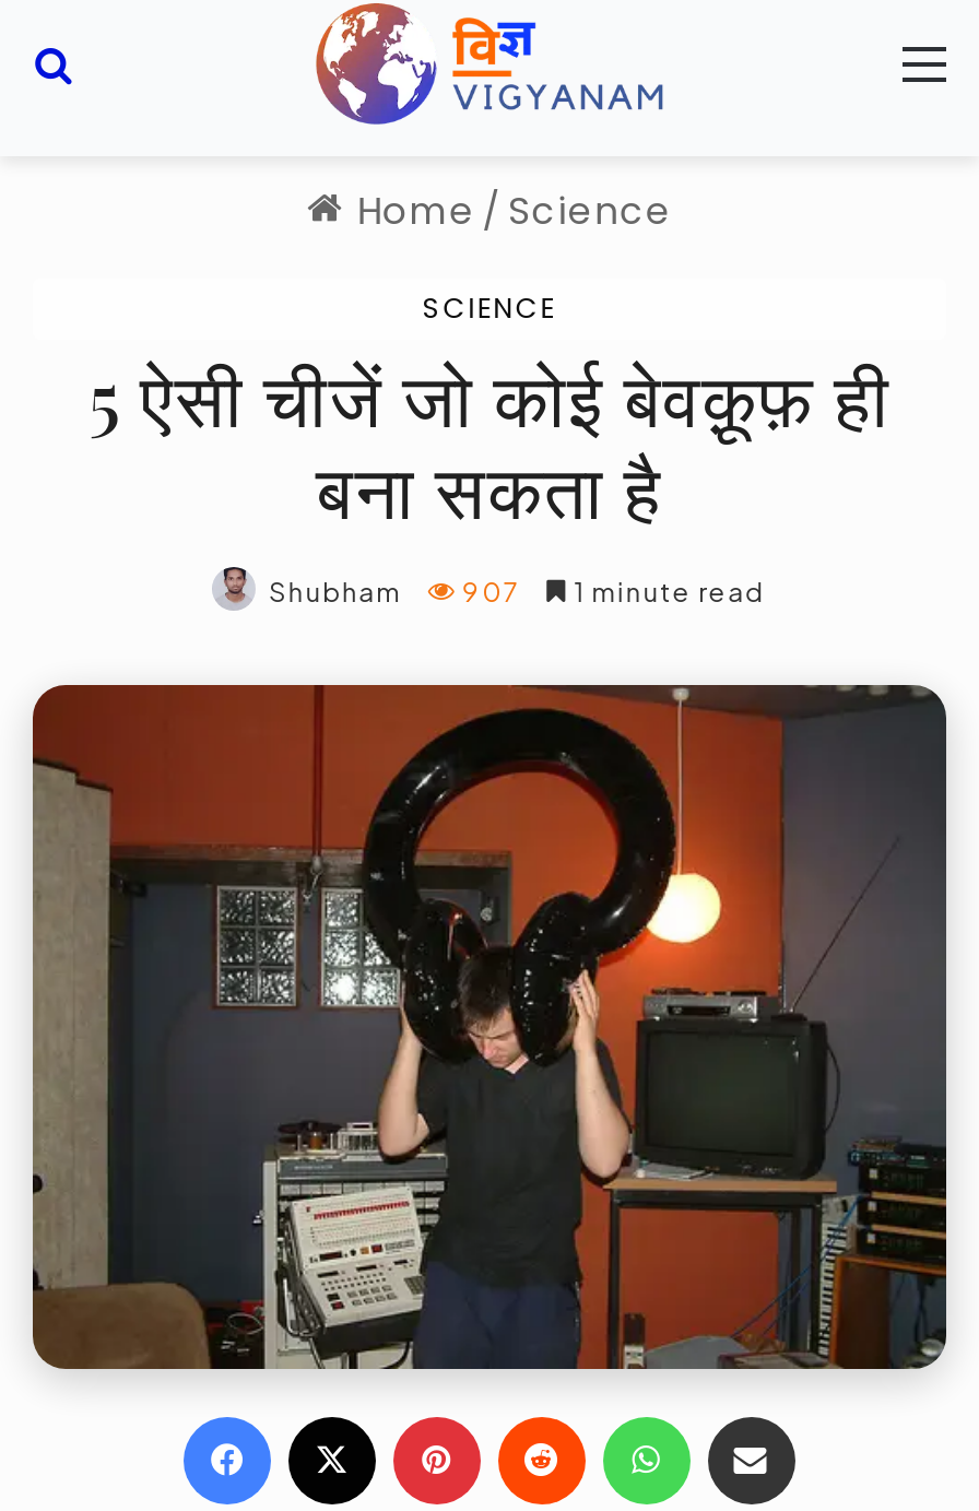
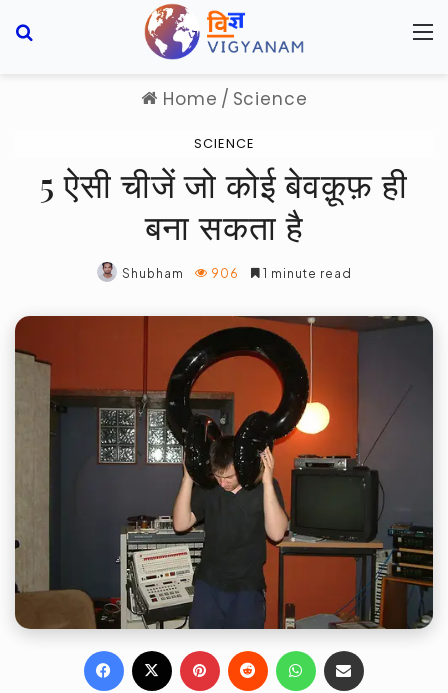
- Shubham 907 1 minute read
+ Shubham 906 1 minute read
